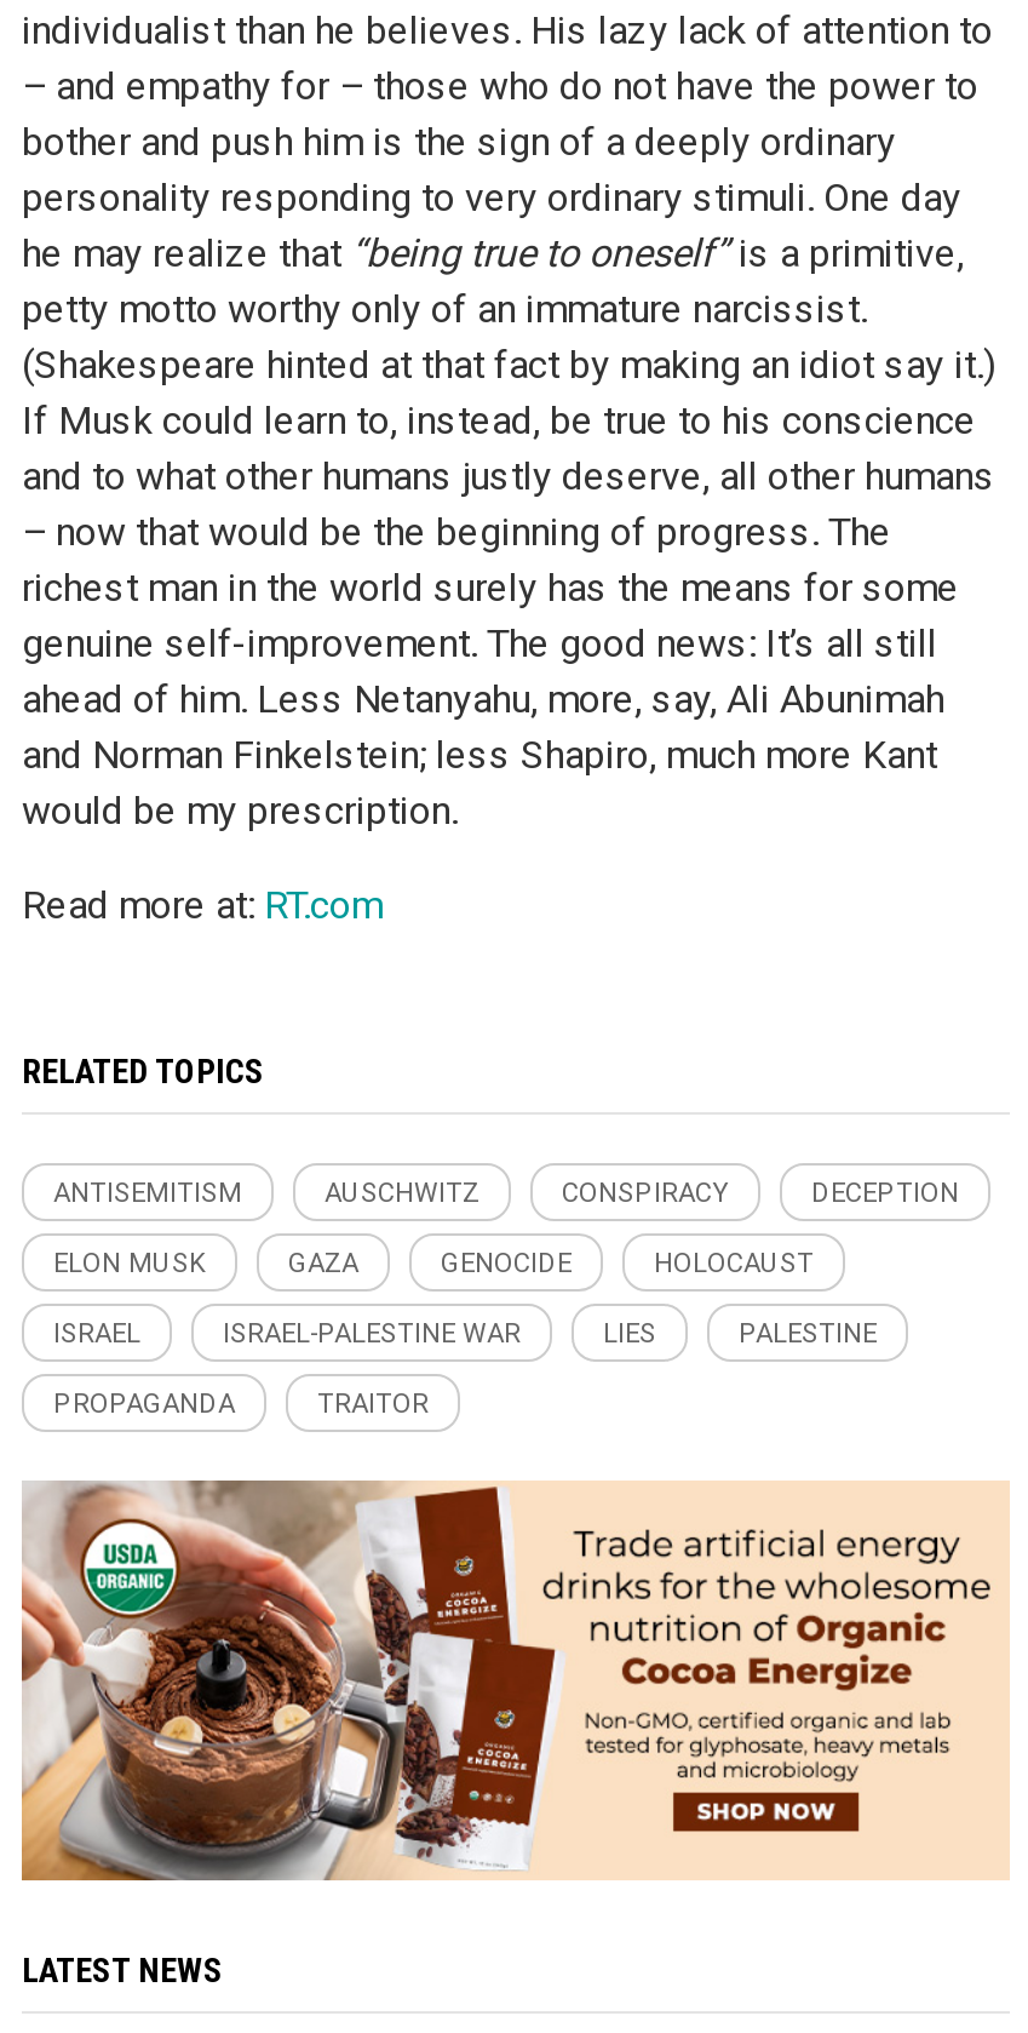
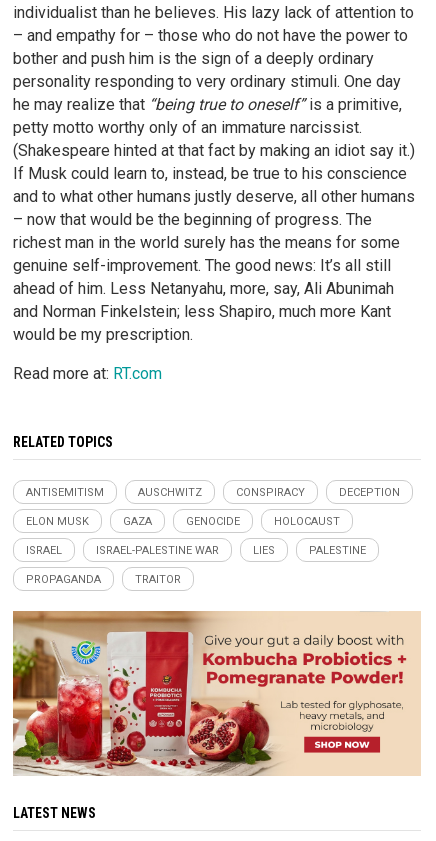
- [image]
+ [image]
